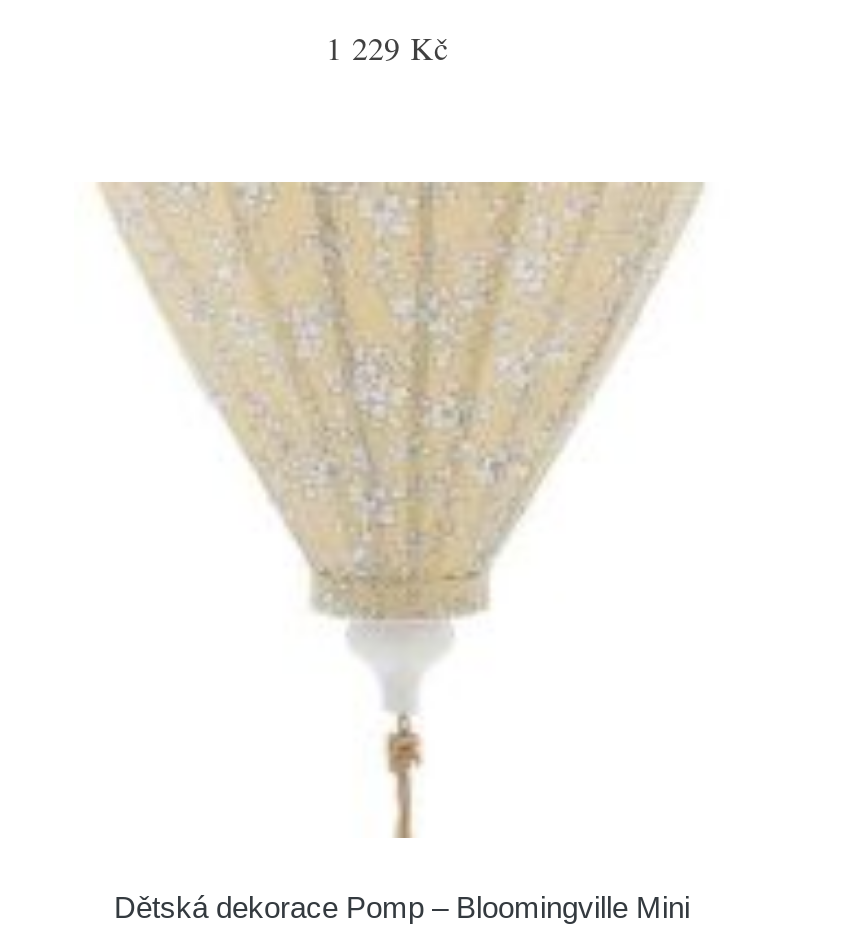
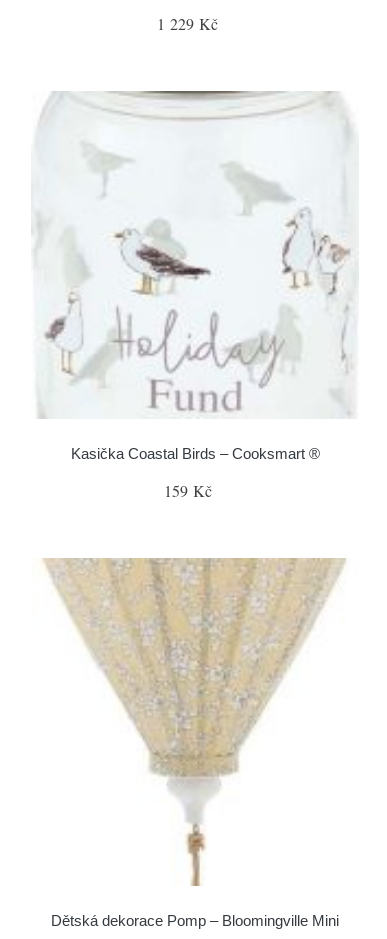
+ [image]
+ Kasička Coastal Birds – Cooksmart ®
+ 159 Kč
